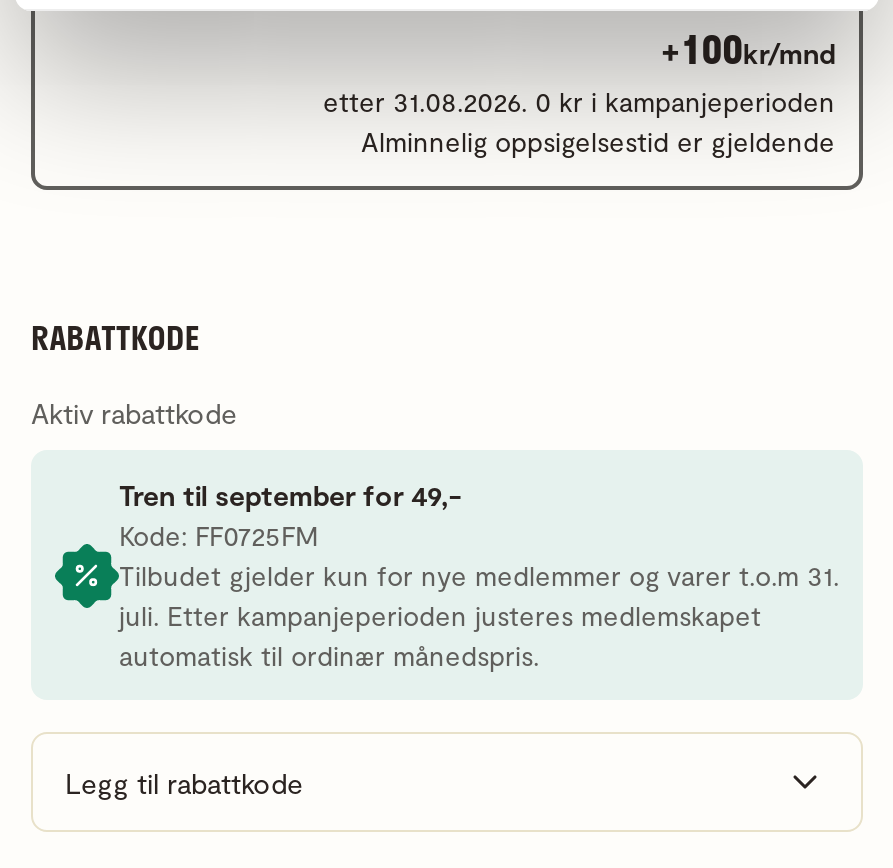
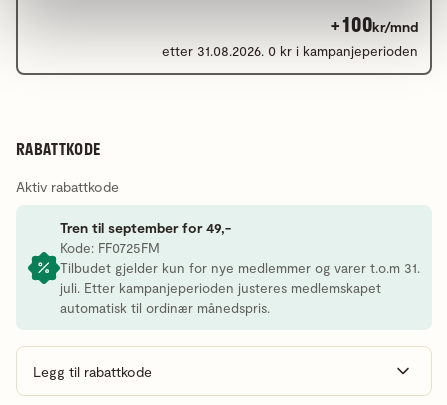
- Alminnelig oppsigelsestid er gjeldende
